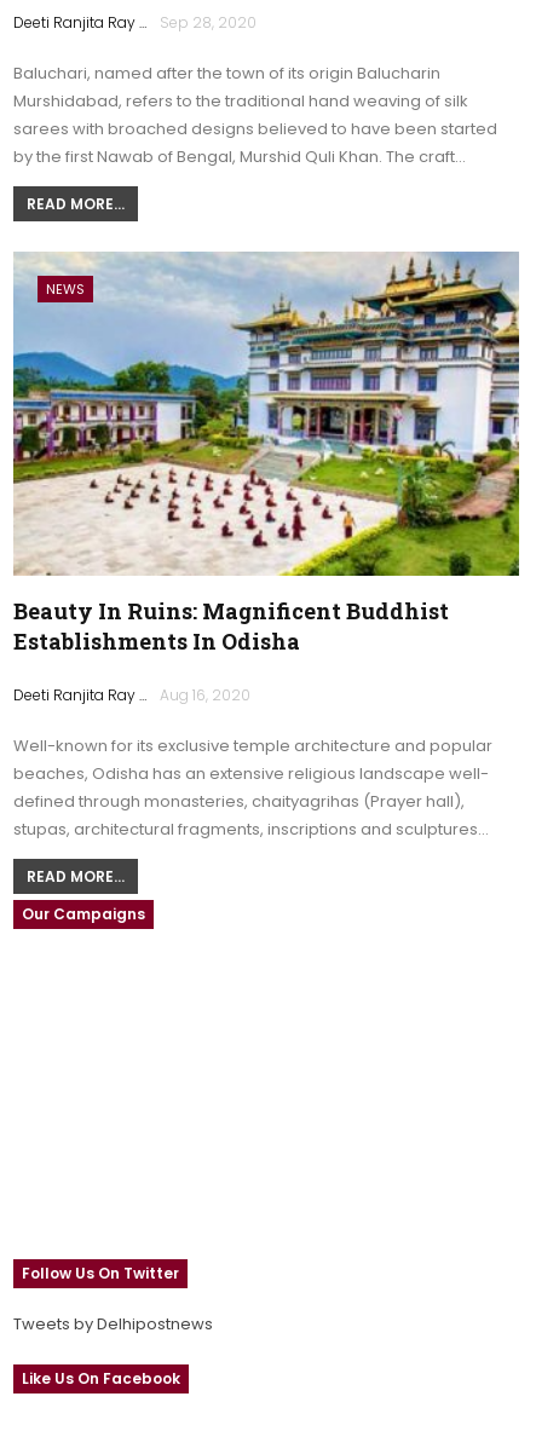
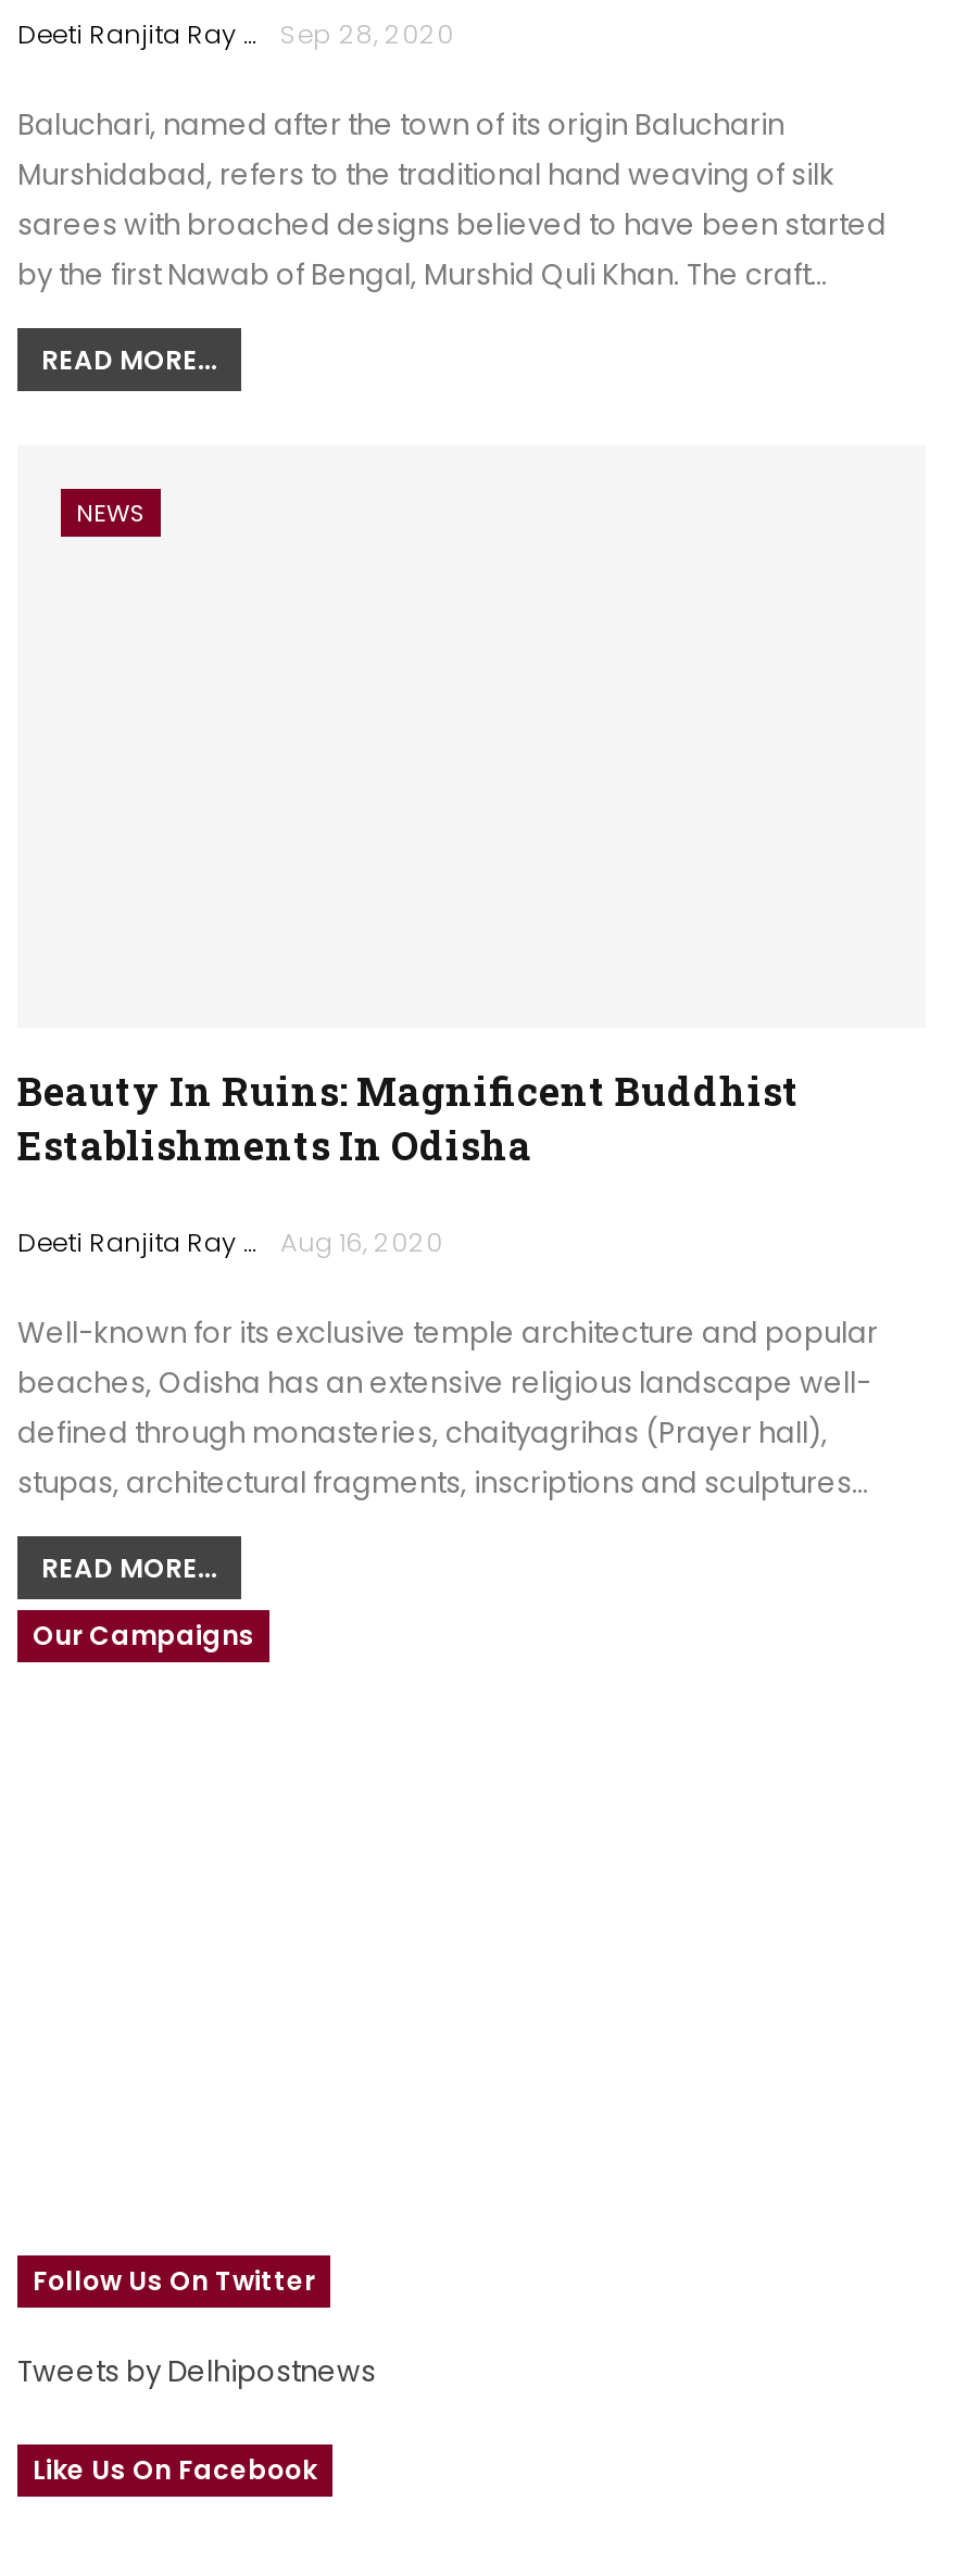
- [image]
